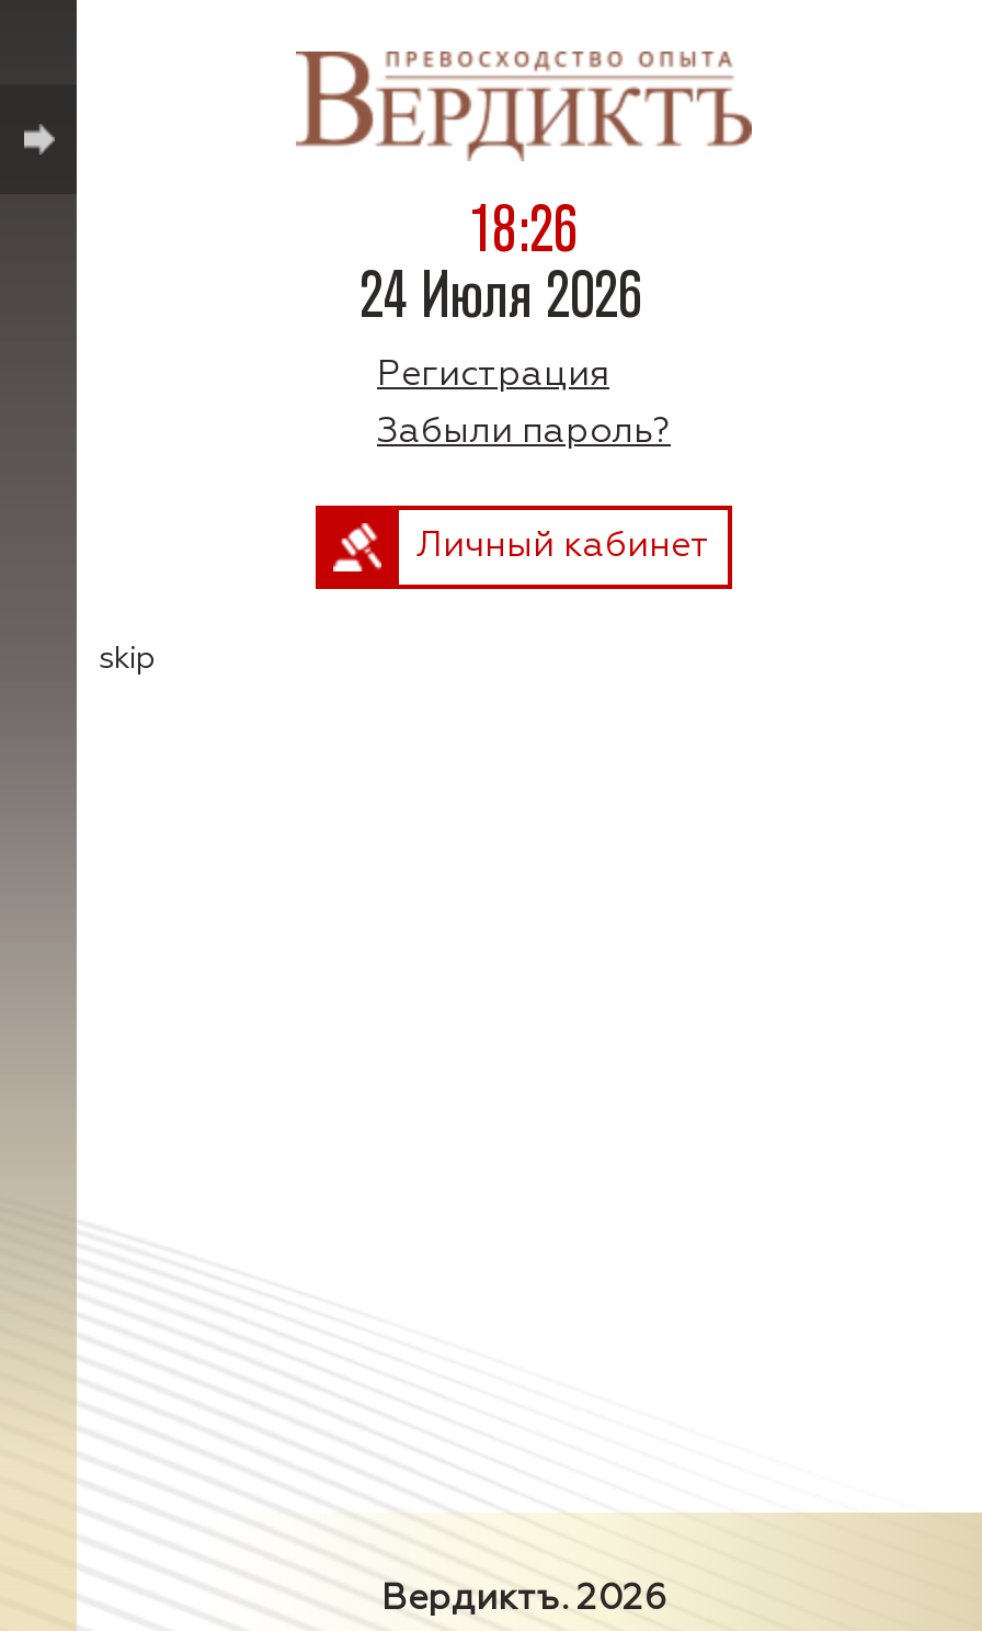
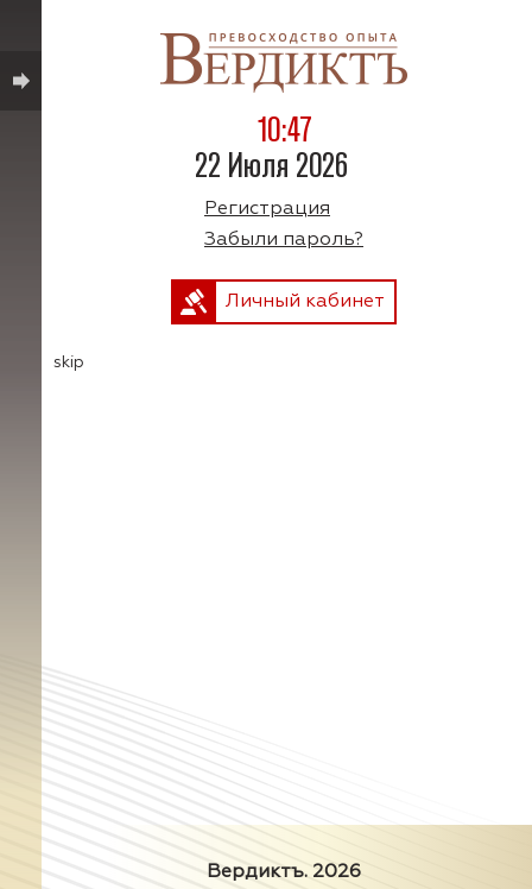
- 18:26
+ 10:47

- 24 Июля 2026
+ 22 Июля 2026
